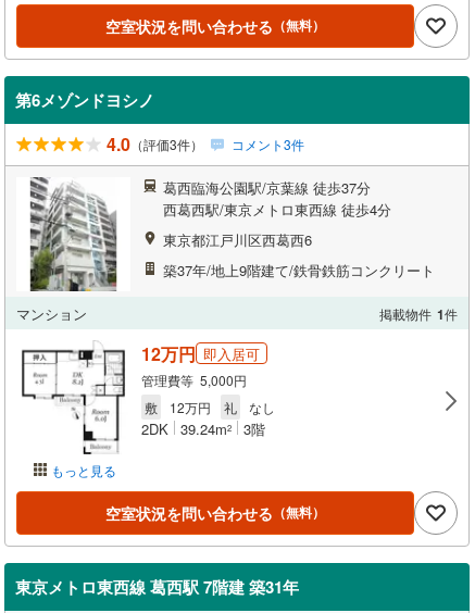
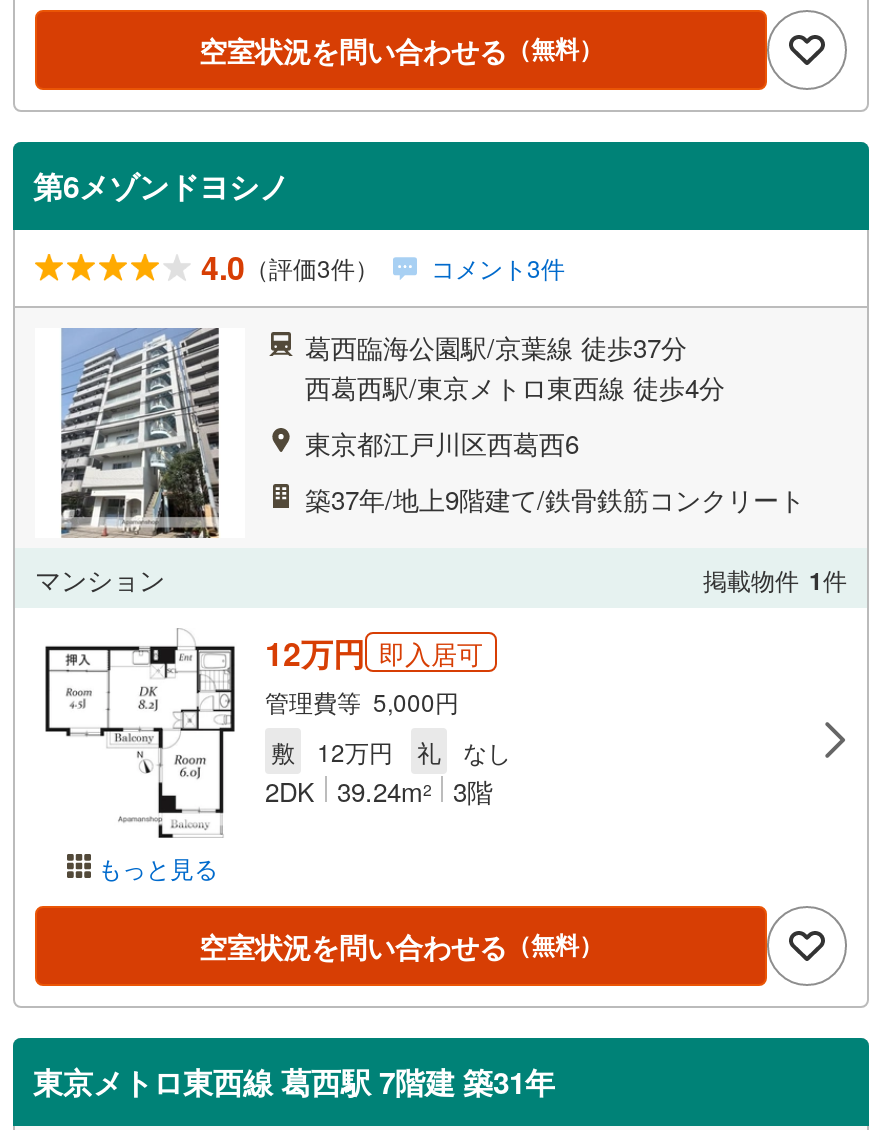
- [image]
+ [image]
